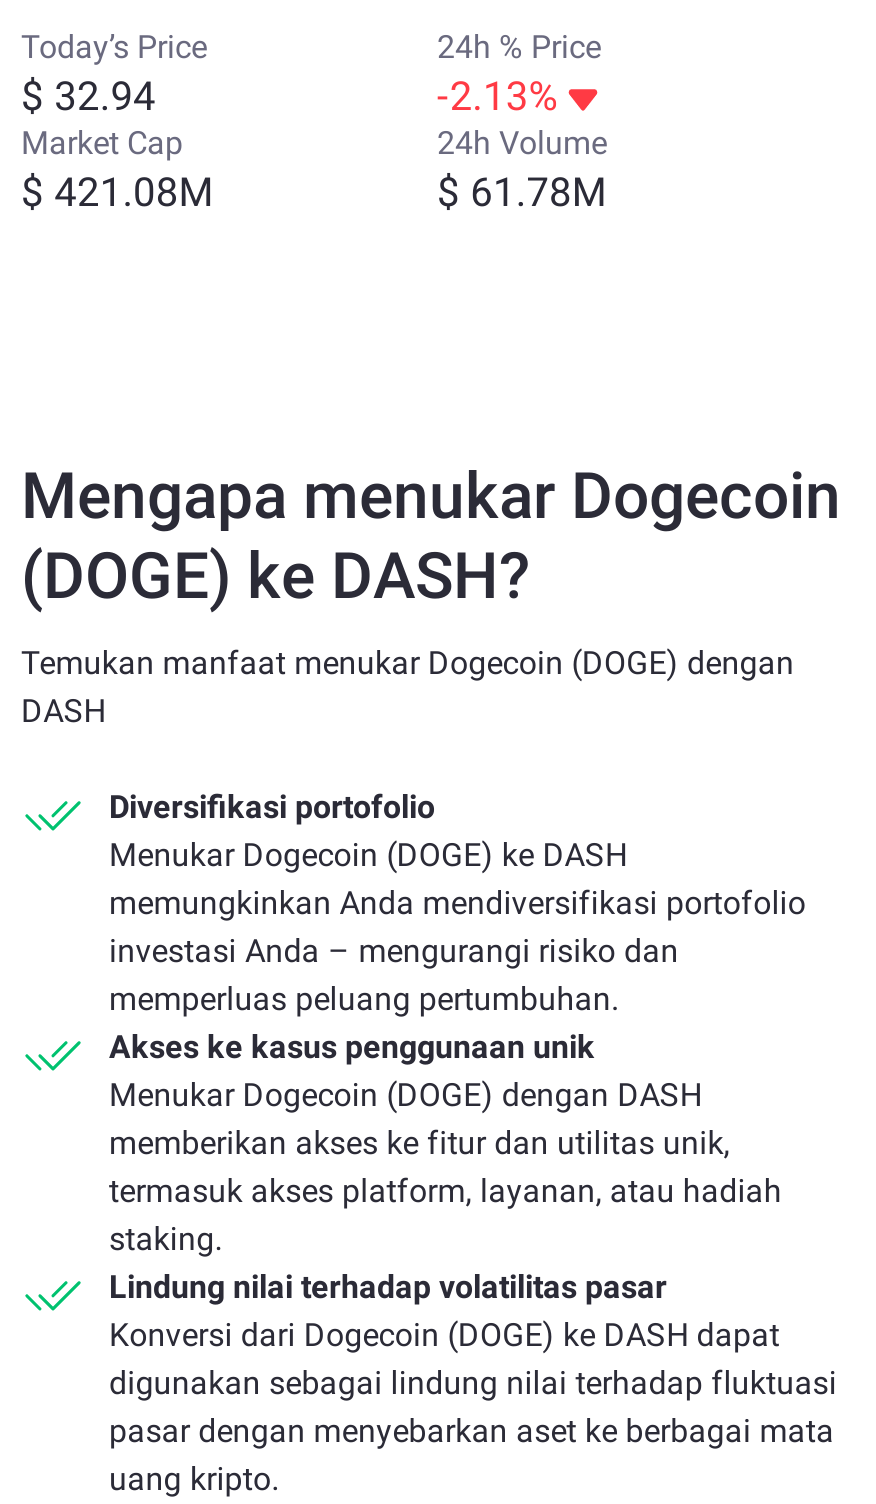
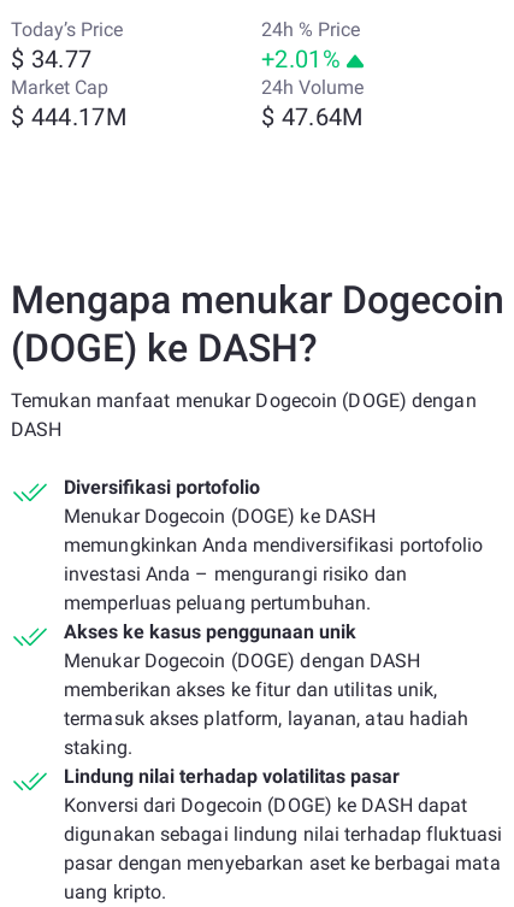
- $ 32.94
+ $ 34.77

- -2.13%
+ +2.01%

- $ 421.08M
+ $ 444.17M

- $ 61.78M
+ $ 47.64M
